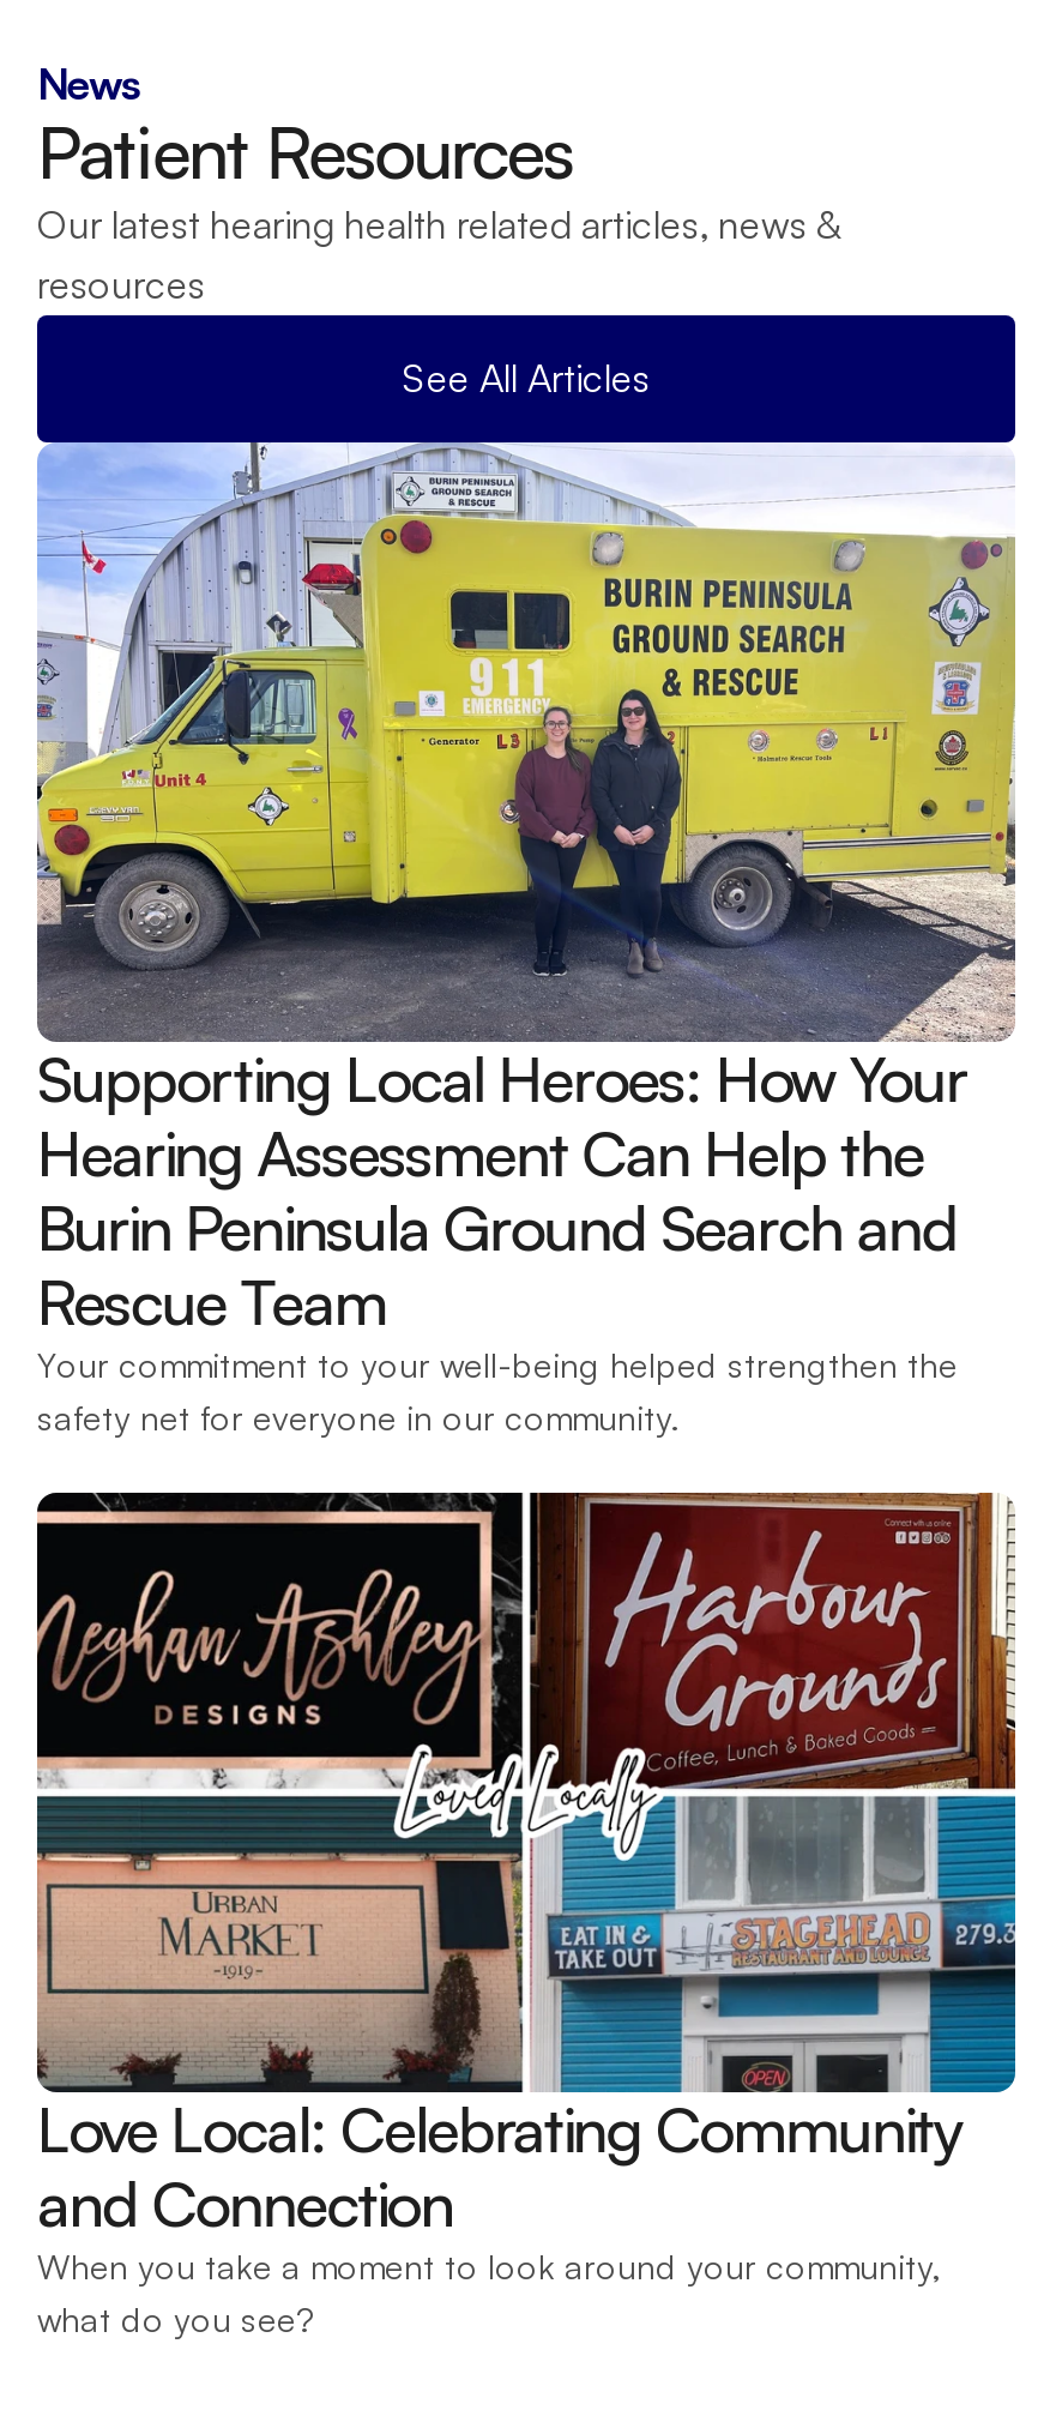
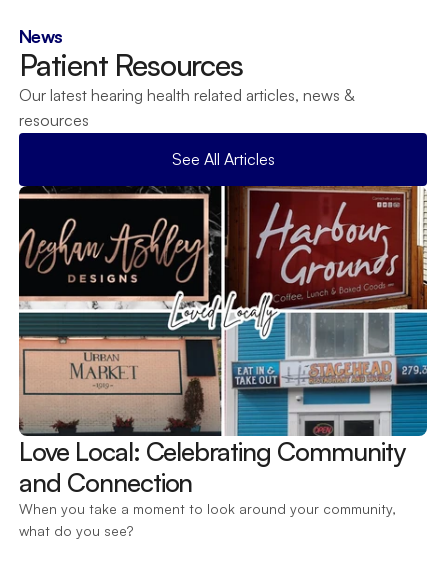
- [image]
- Supporting Local Heroes: How Your
- Hearing Assessment Can Help the
- Burin Peninsula Ground Search and
- Rescue Team
- Your commitment to your well-being helped strengthen the
- safety net for everyone in our community.
